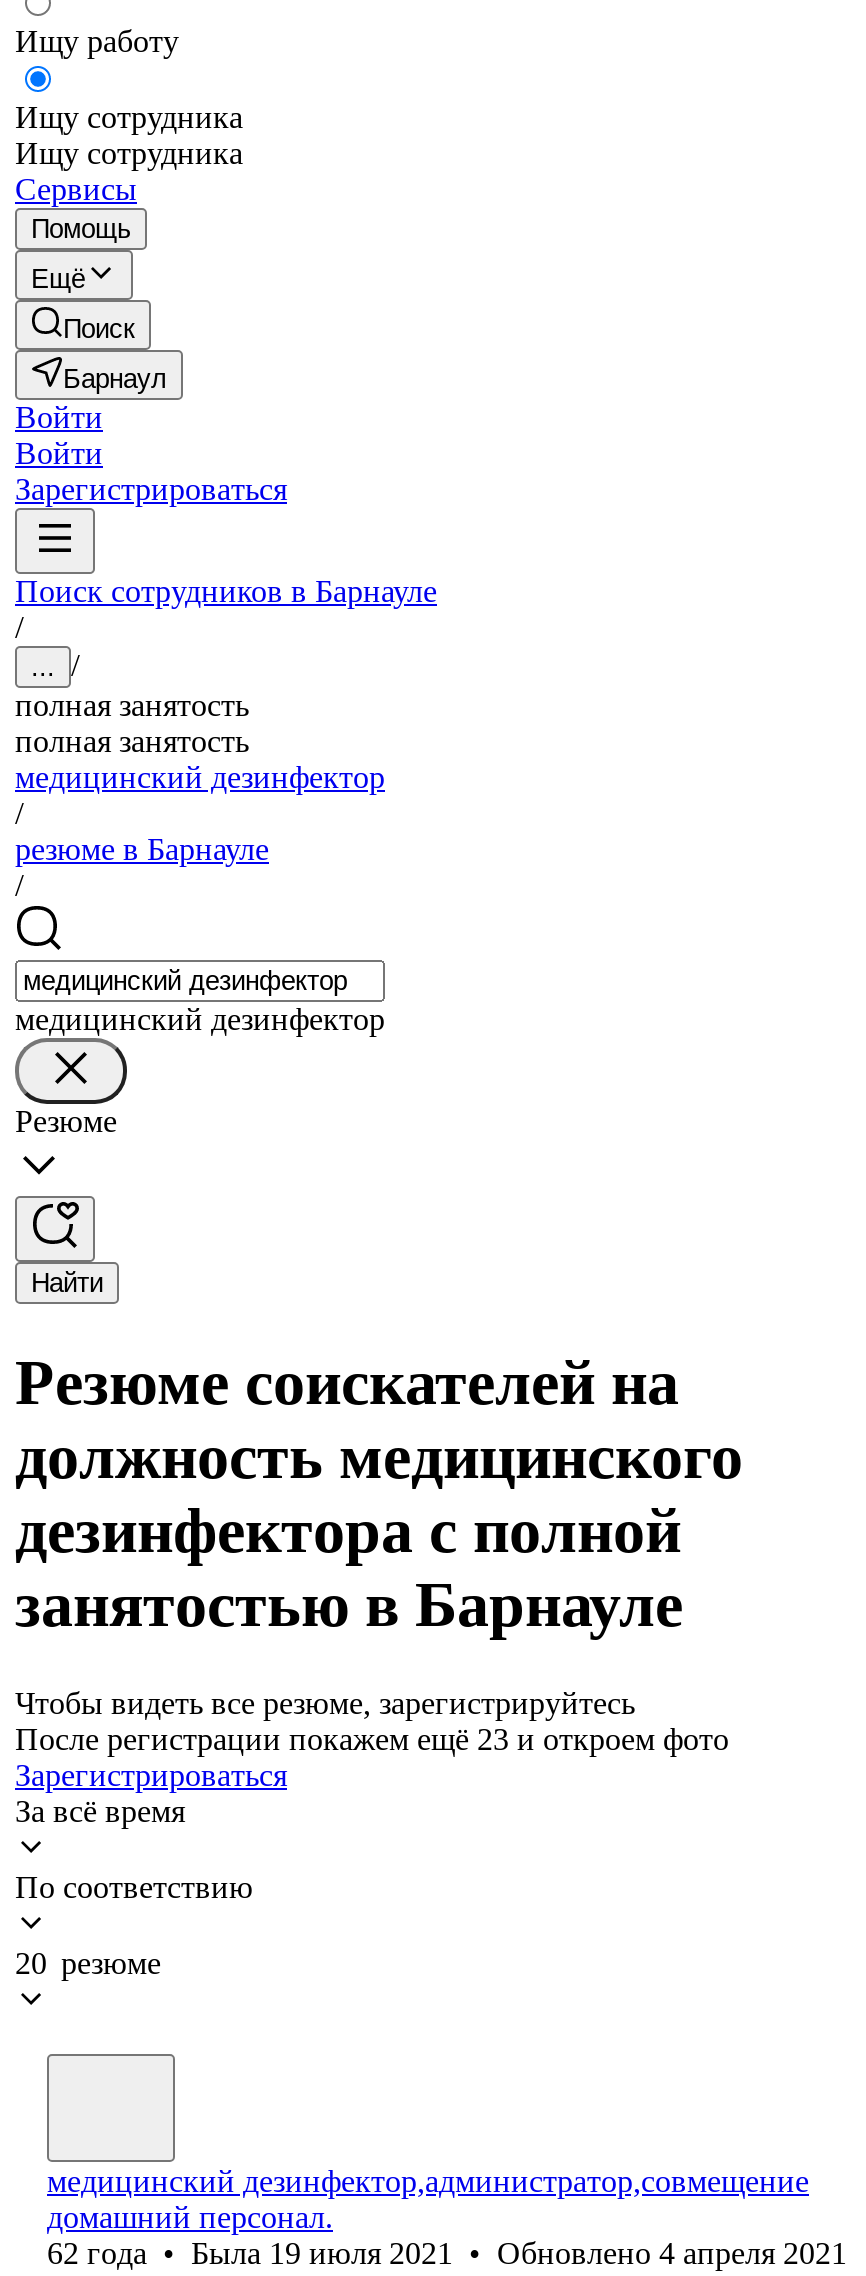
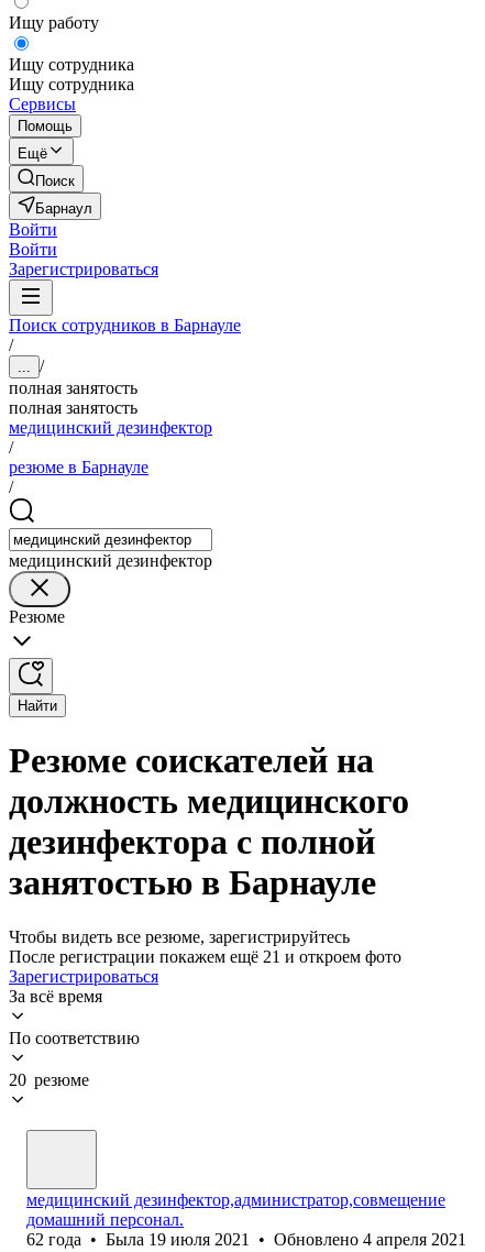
- После регистрации покажем ещё 23 и откроем фото
+ После регистрации покажем ещё 21 и откроем фото
